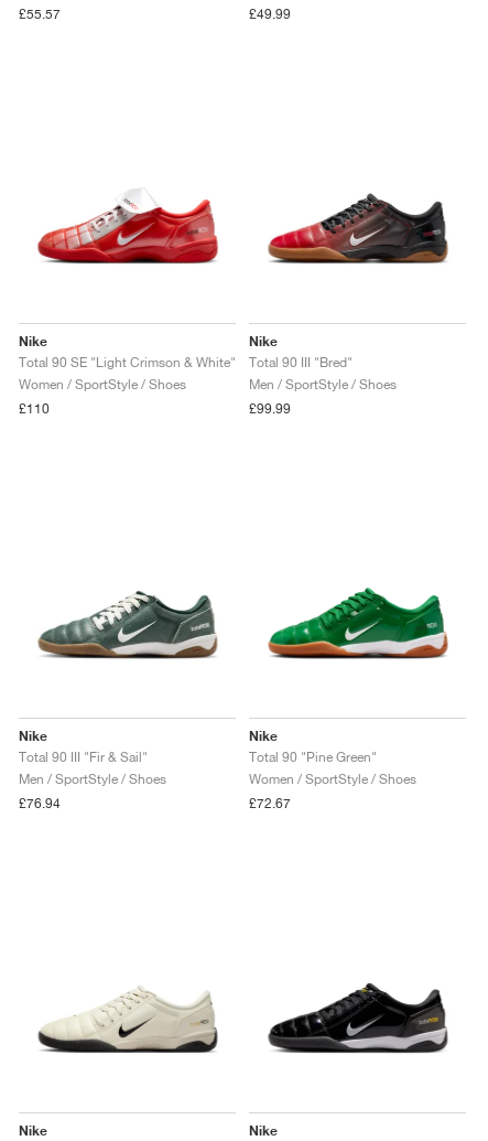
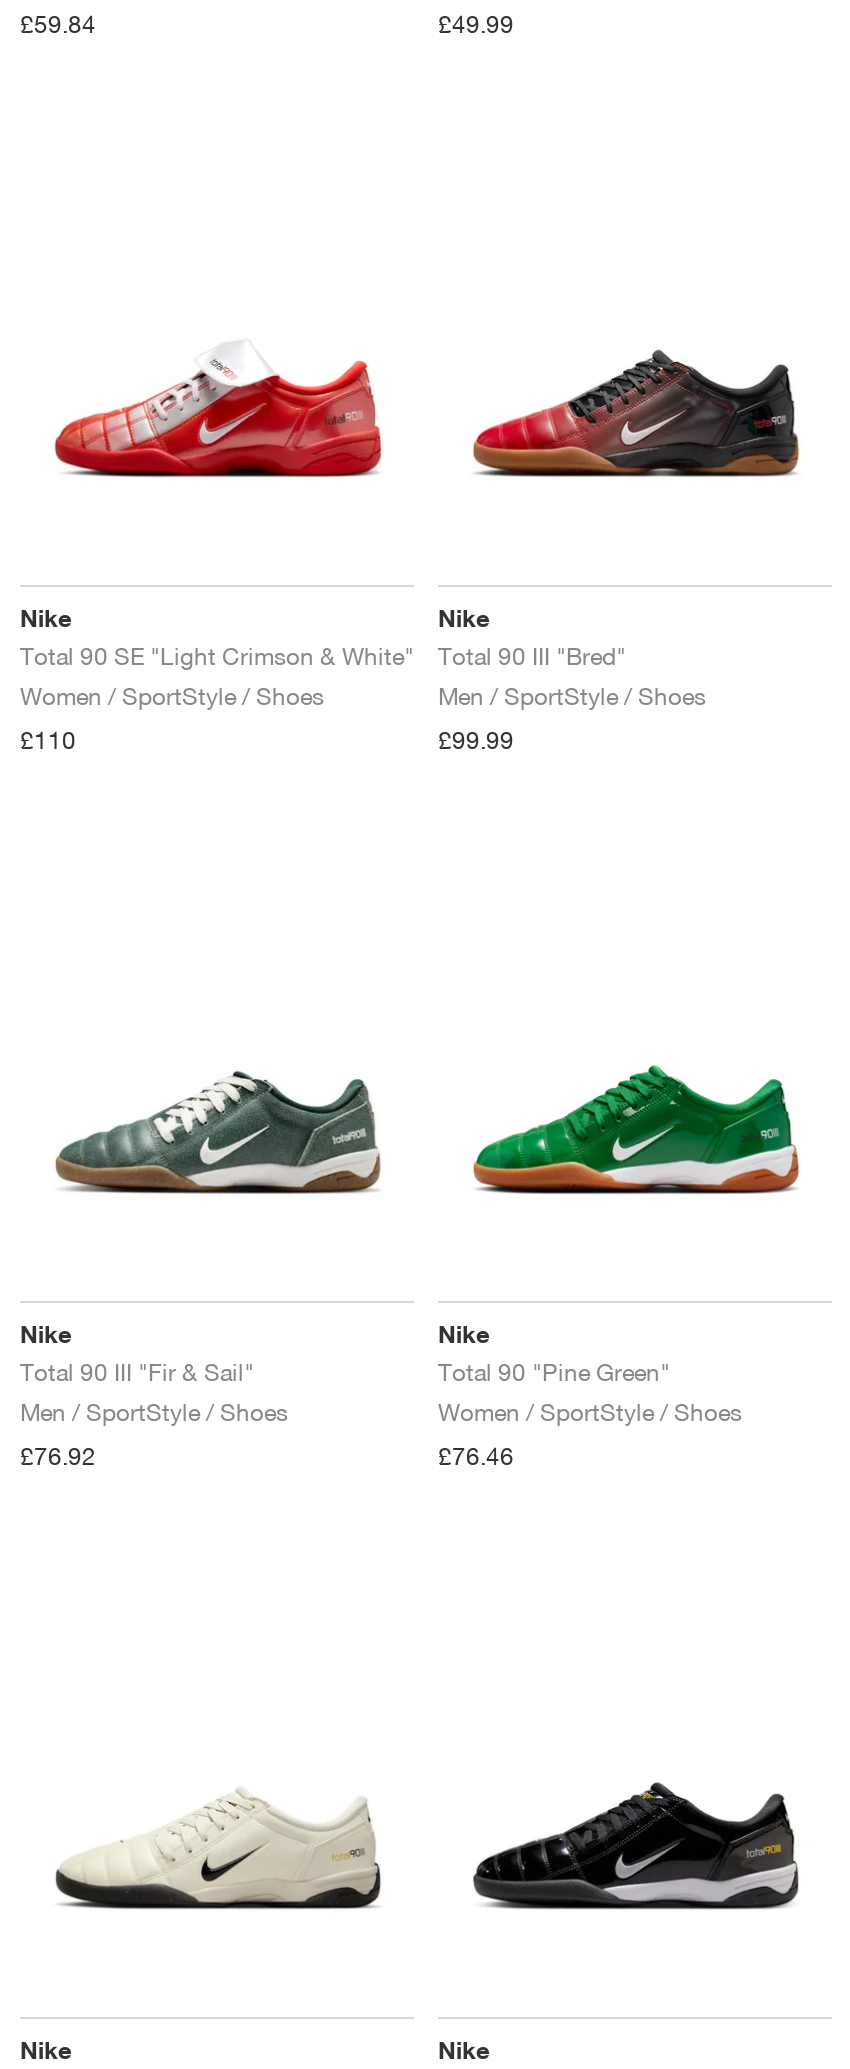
- £55.57
+ £59.84

- £76.94
+ £76.92

- £72.67
+ £76.46
